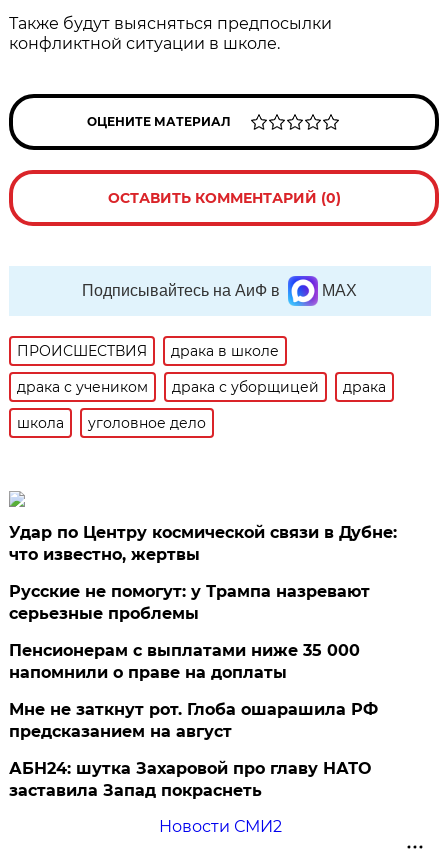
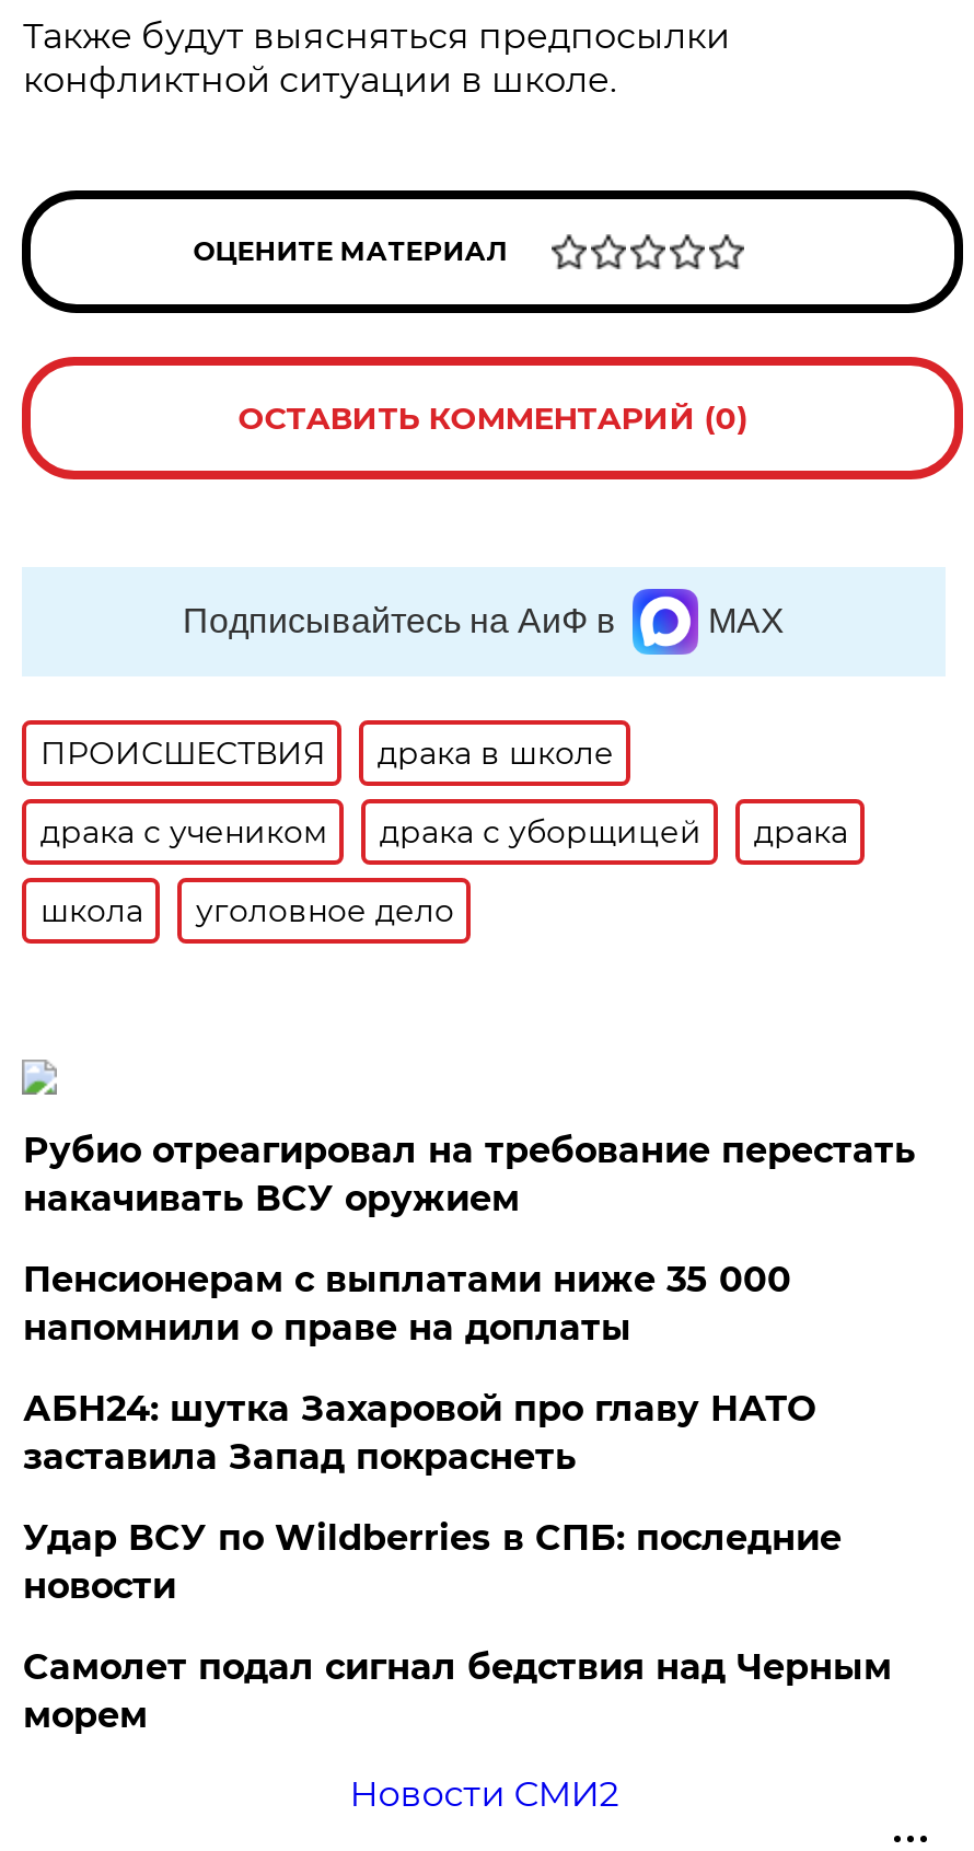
- Удар по Центру космической связи в Дубне:
- что известно, жертвы
- Русские не помогут: у Трампа назревают
- серьезные проблемы
+ Рубио отреагировал на требование перестать
+ накачивать ВСУ оружием

moved up: Пенсионерам с выплатами ниже 35 000 | напомнили о праве на доплаты

- Мне не заткнут рот. Глоба ошарашила РФ
- предсказанием на август

moved up: АБН24: шутка Захаровой про главу НАТО | заставила Запад покраснеть

+ Удар ВСУ по Wildberries в СПБ: последние
+ новости
+ Самолет подал сигнал бедствия над Черным
+ морем
